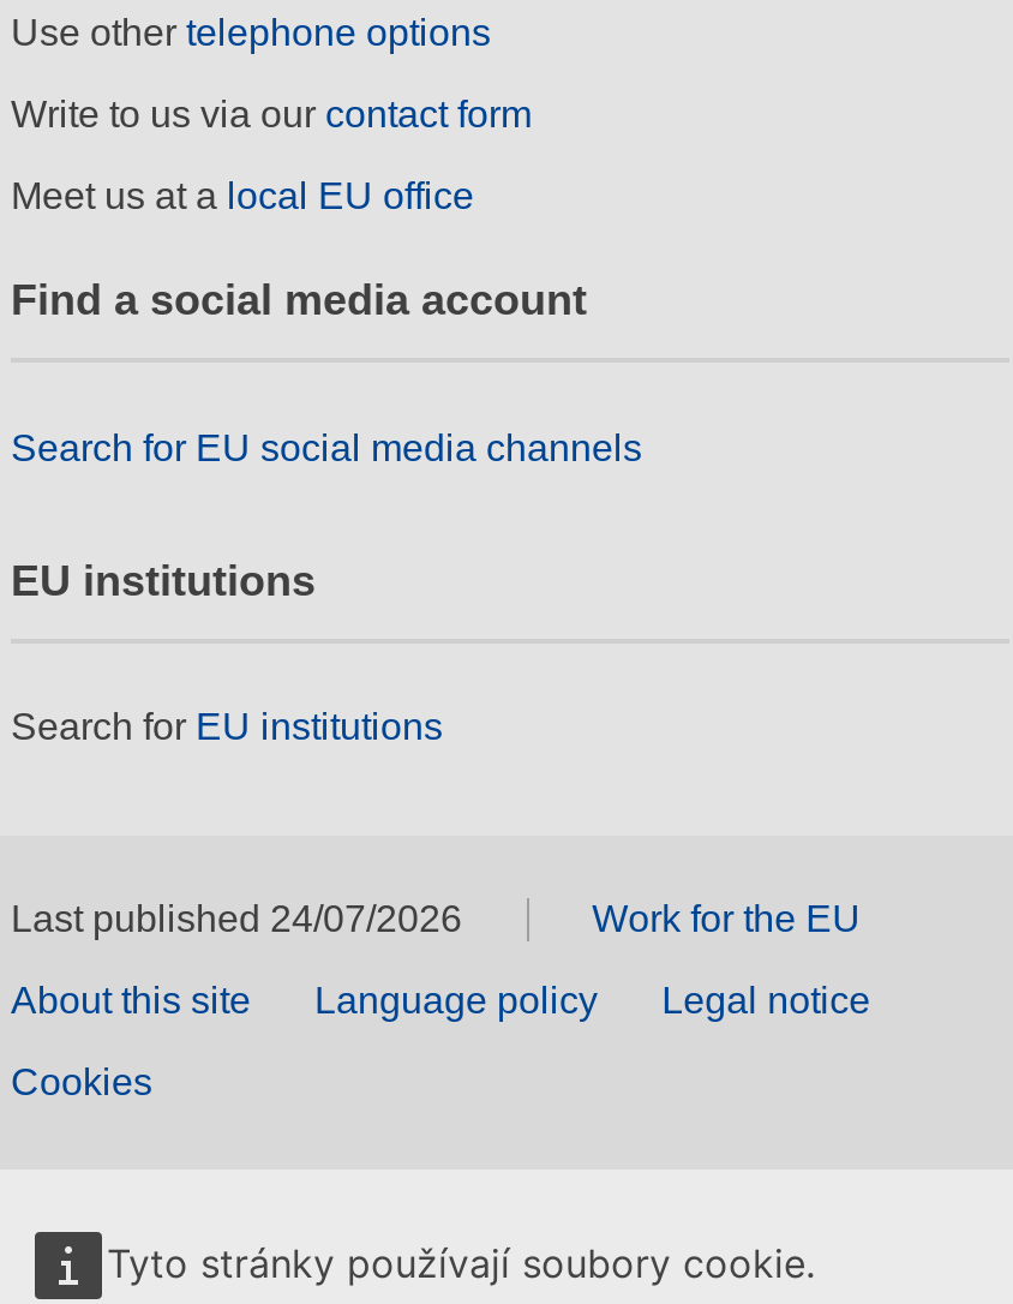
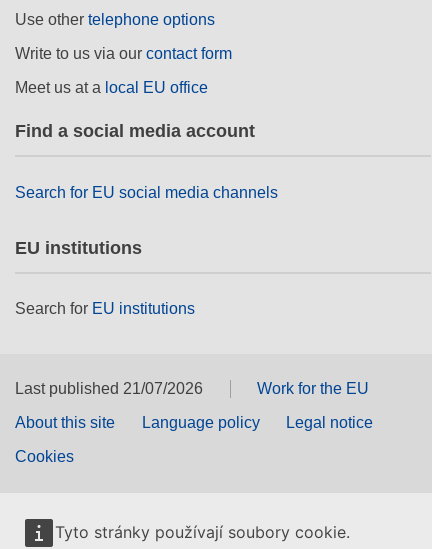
- Last published 24/07/2026
+ Last published 21/07/2026
